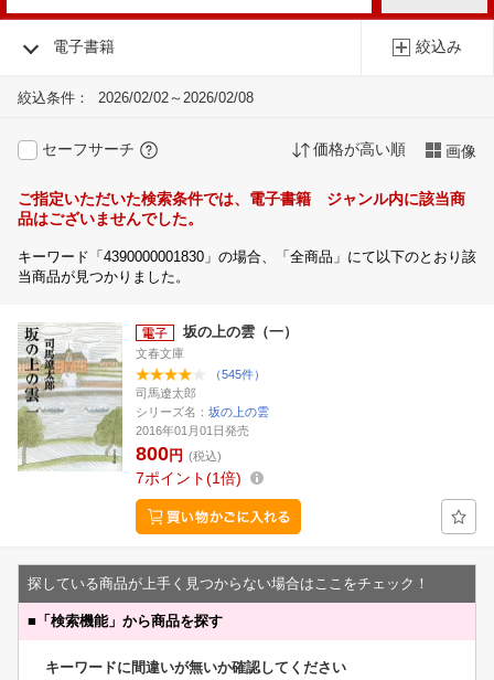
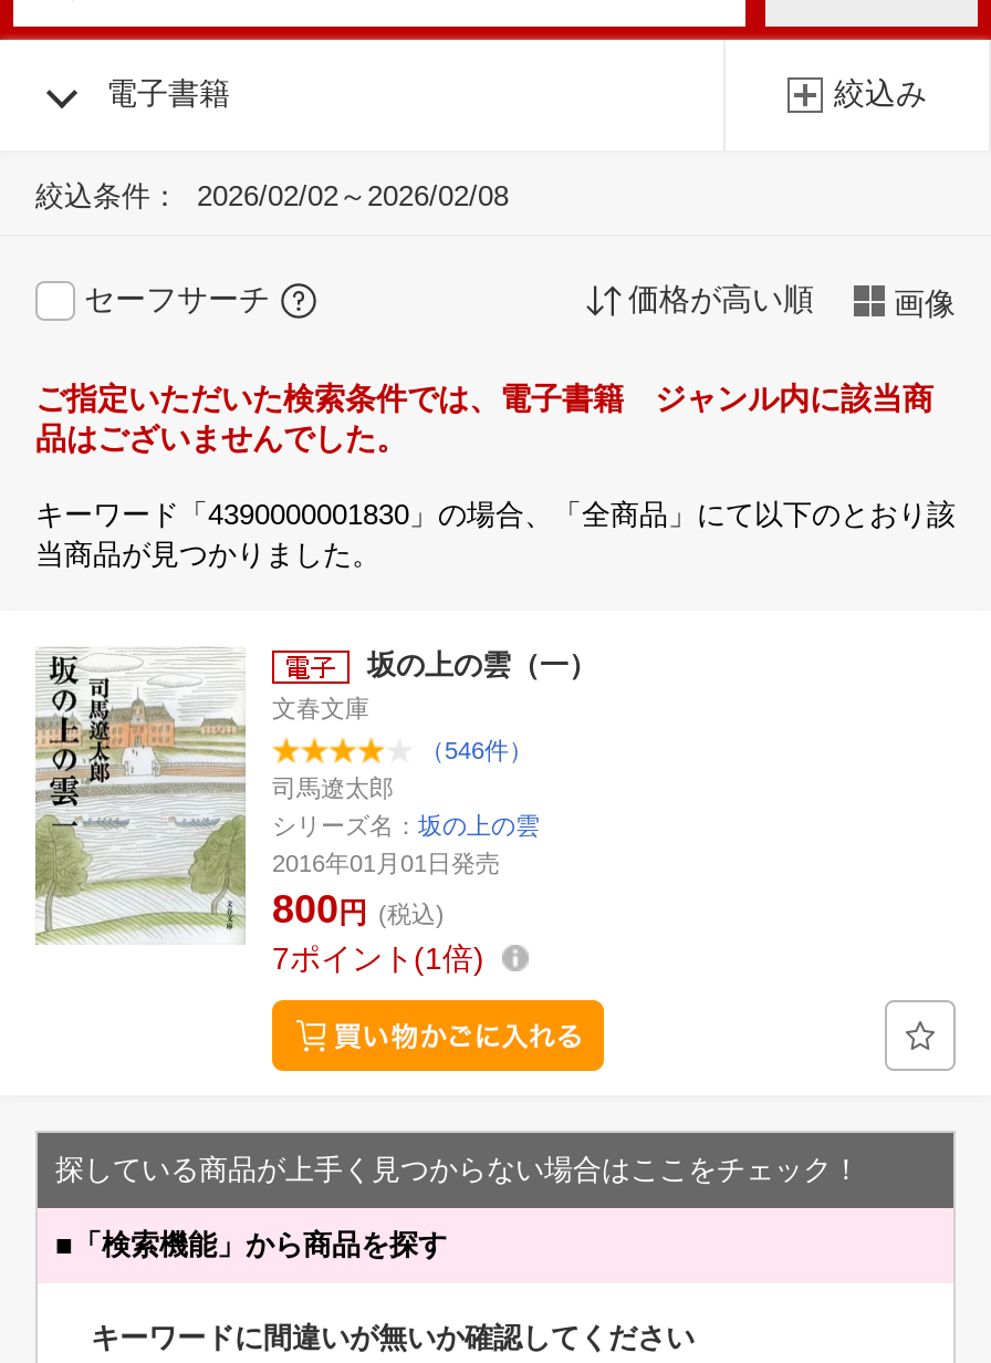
- （545件）
+ （546件）
